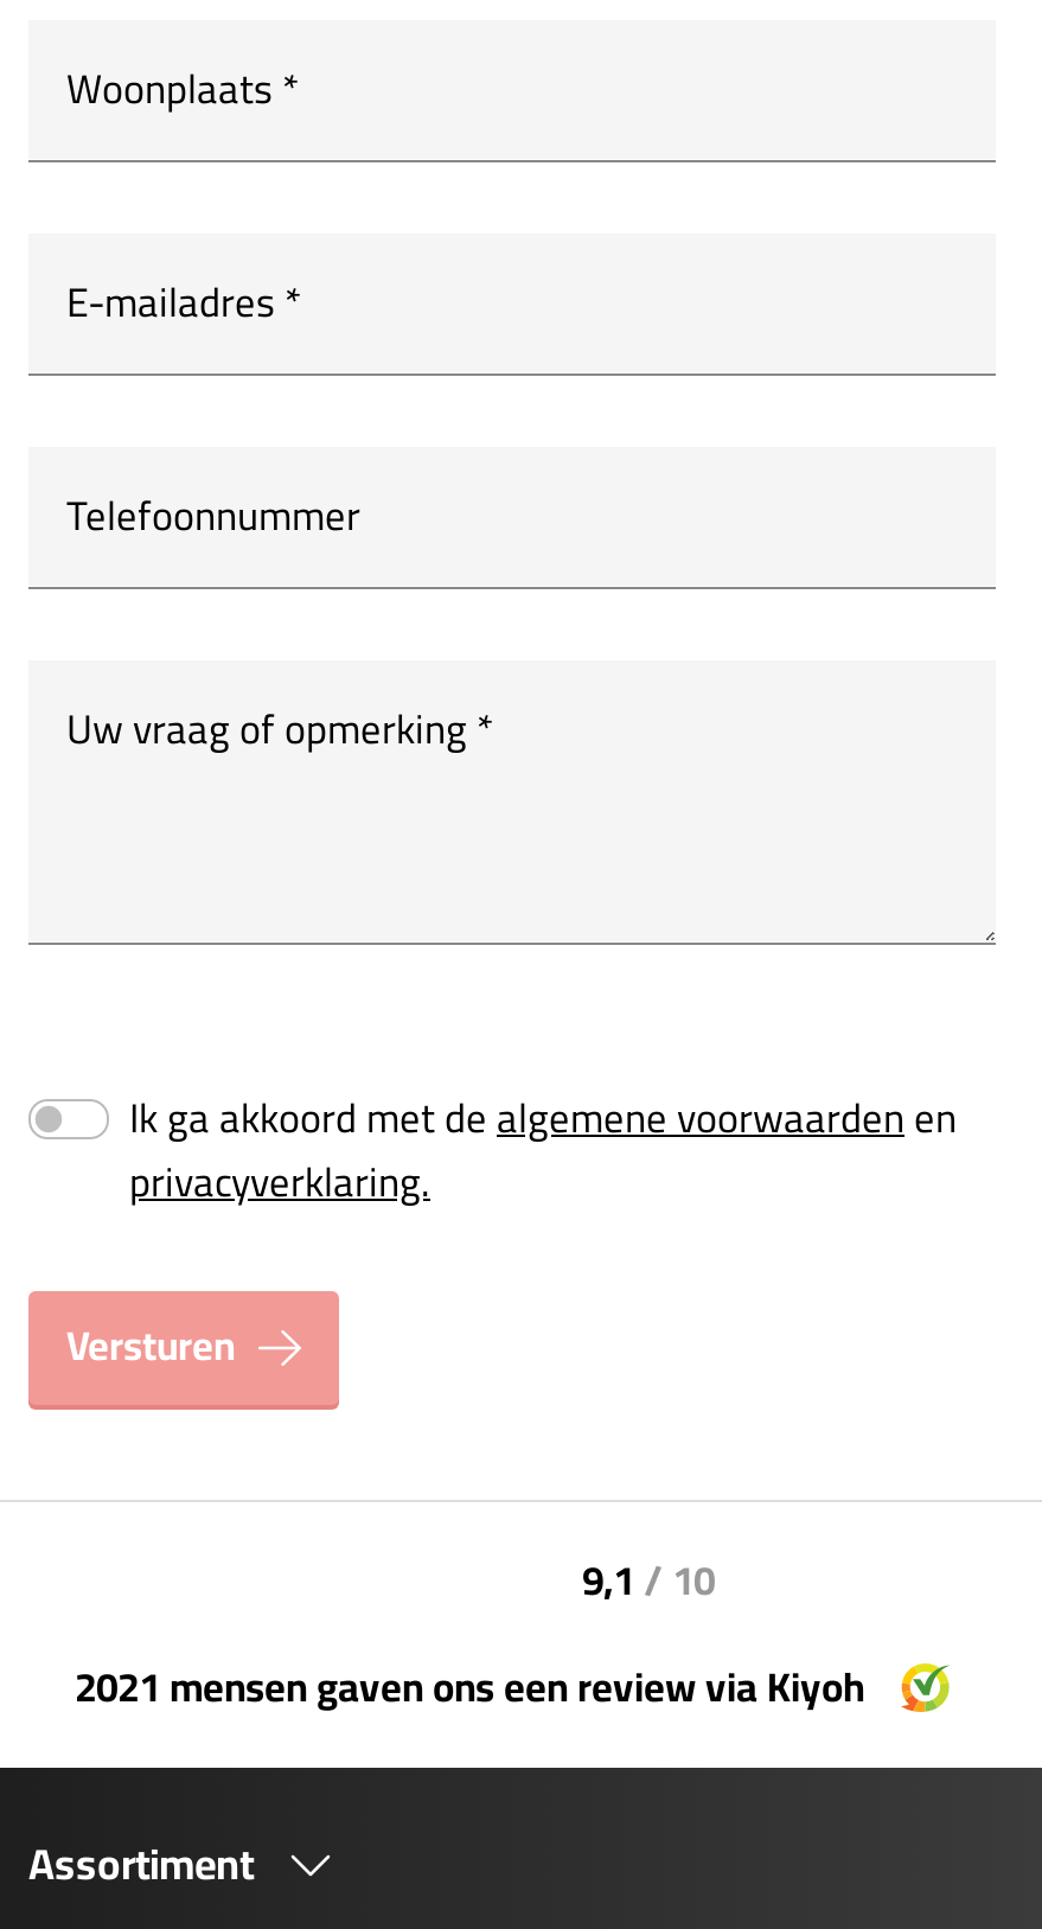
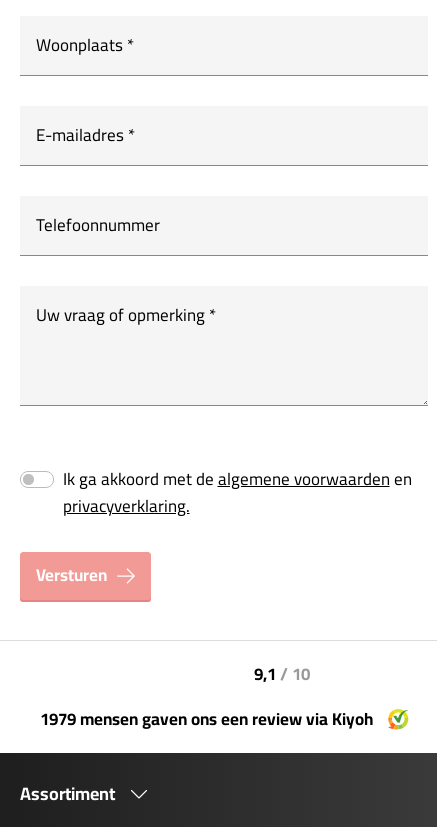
- 2021 mensen gaven ons een review via Kiyoh
+ 1979 mensen gaven ons een review via Kiyoh
